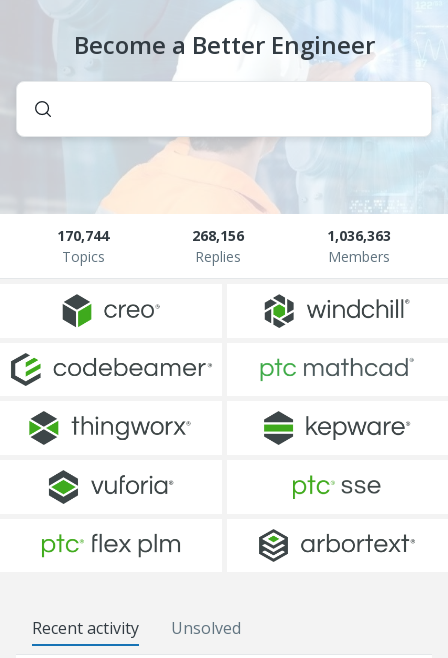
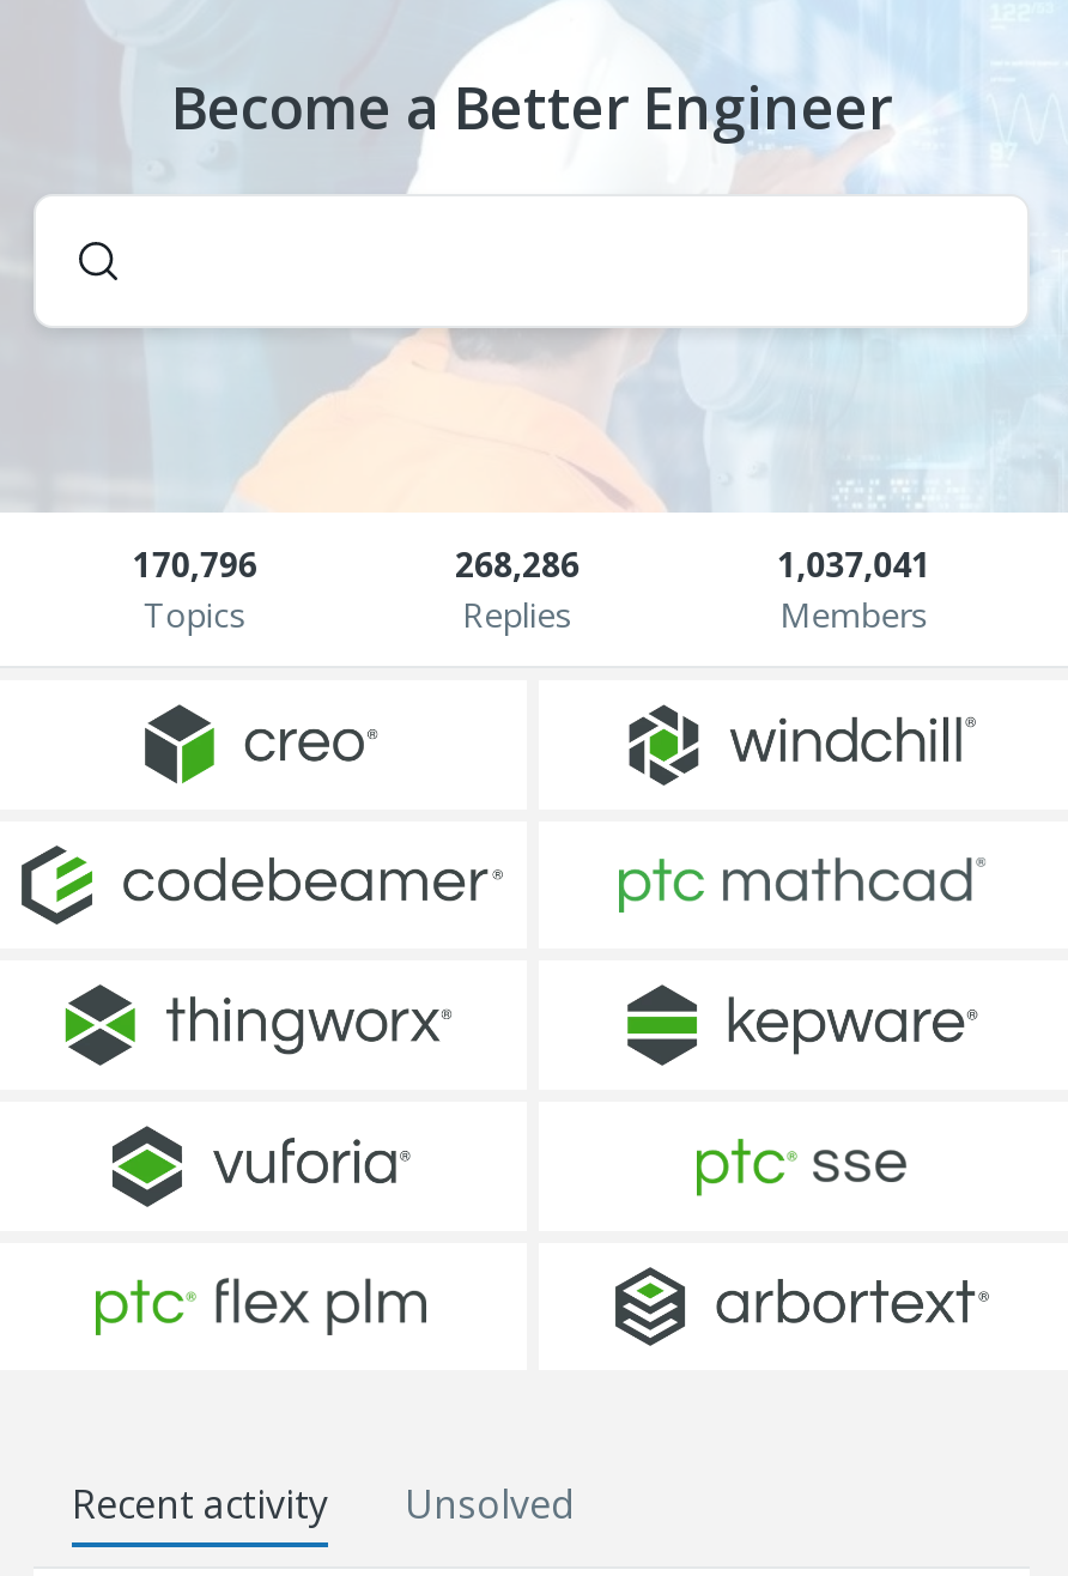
- 170,744
+ 170,796

- 268,156
+ 268,286

- 1,036,363
+ 1,037,041
